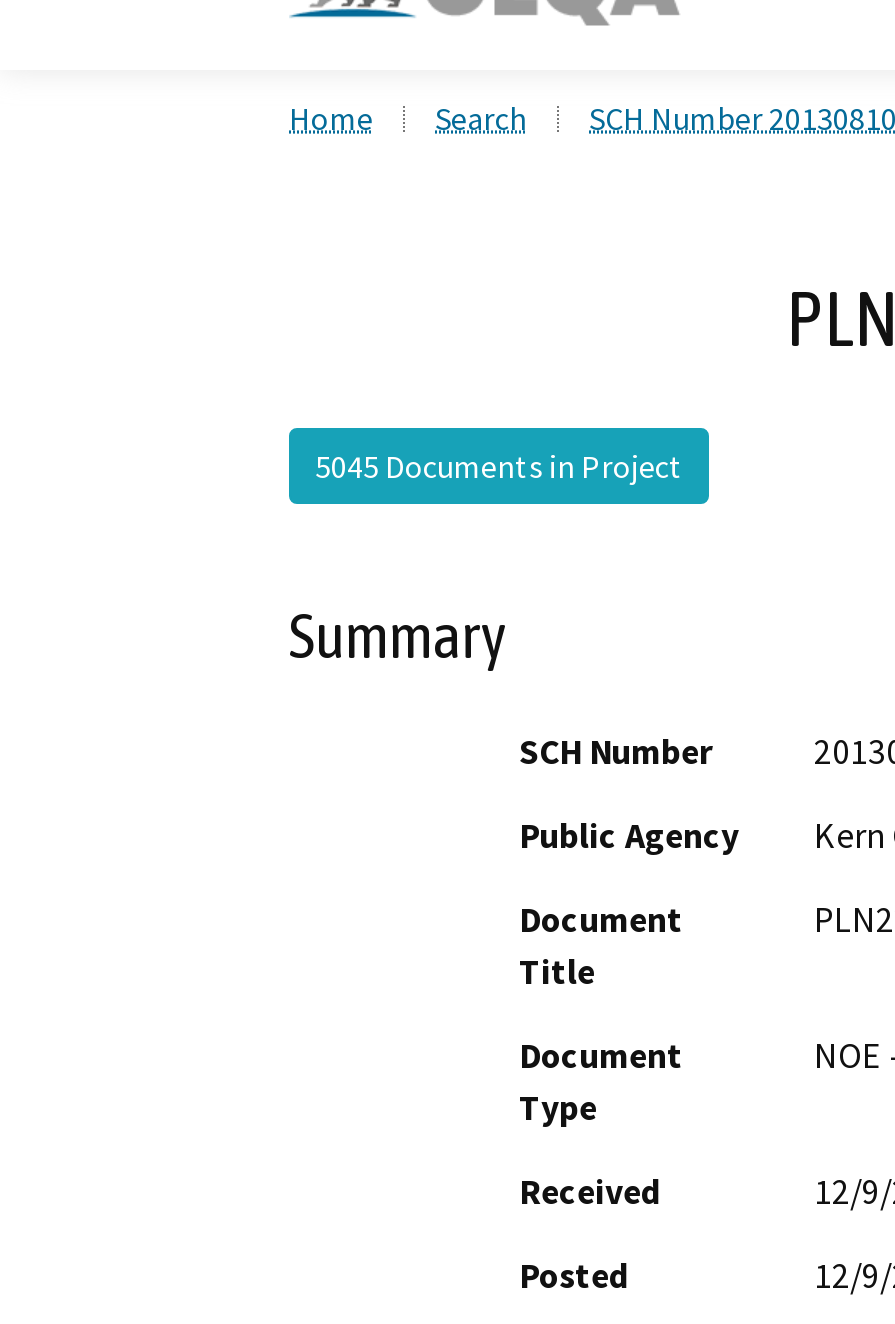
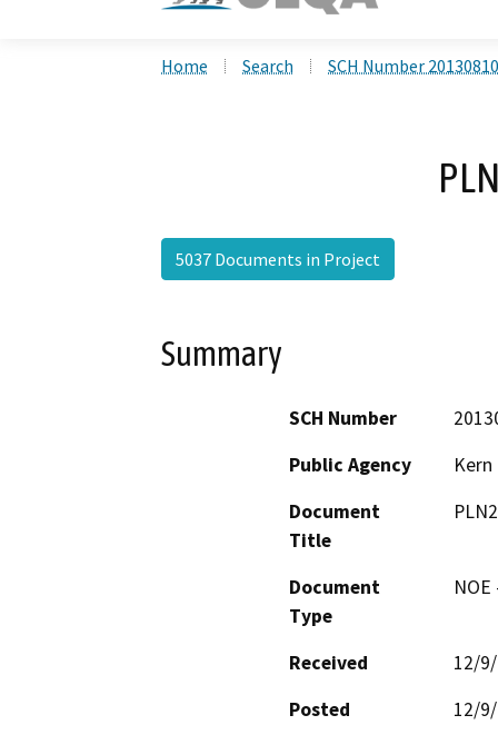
- 5045 Documents in Project
+ 5037 Documents in Project
